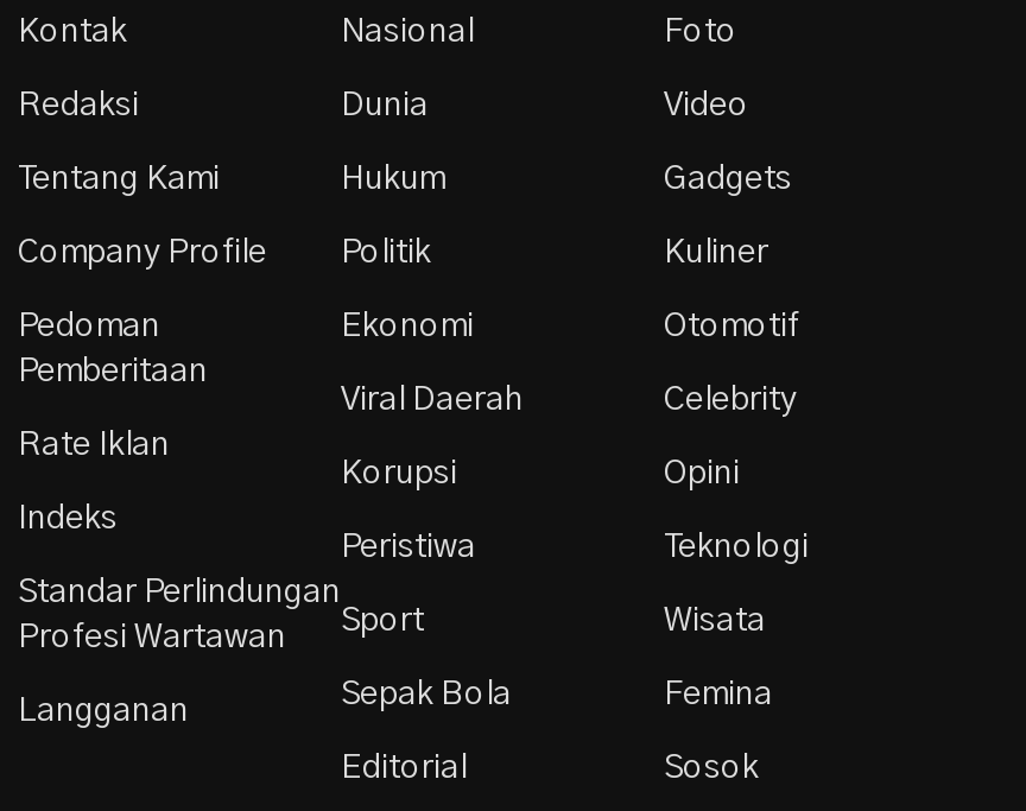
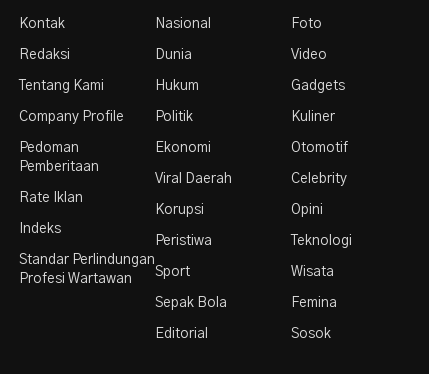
- Langganan
